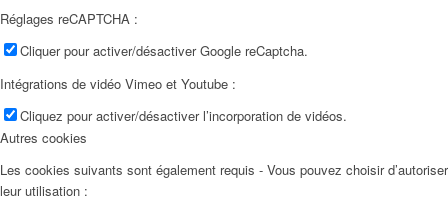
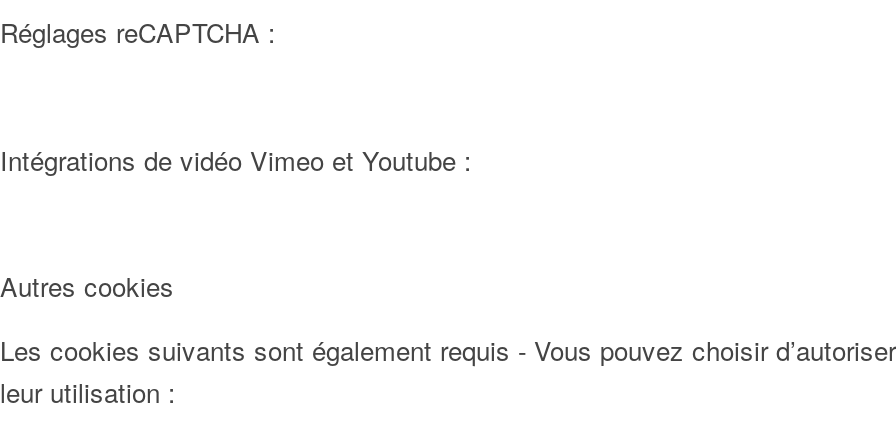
- Cliquer pour activer/désactiver Google reCaptcha.

- Cliquez pour activer/désactiver l’incorporation de vidéos.
